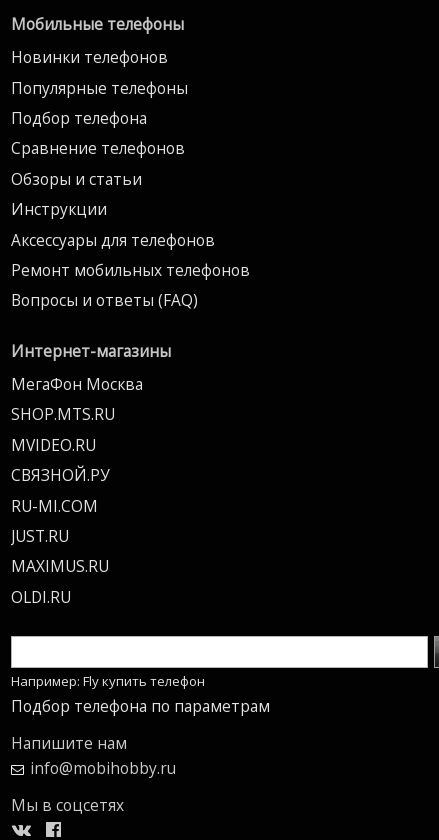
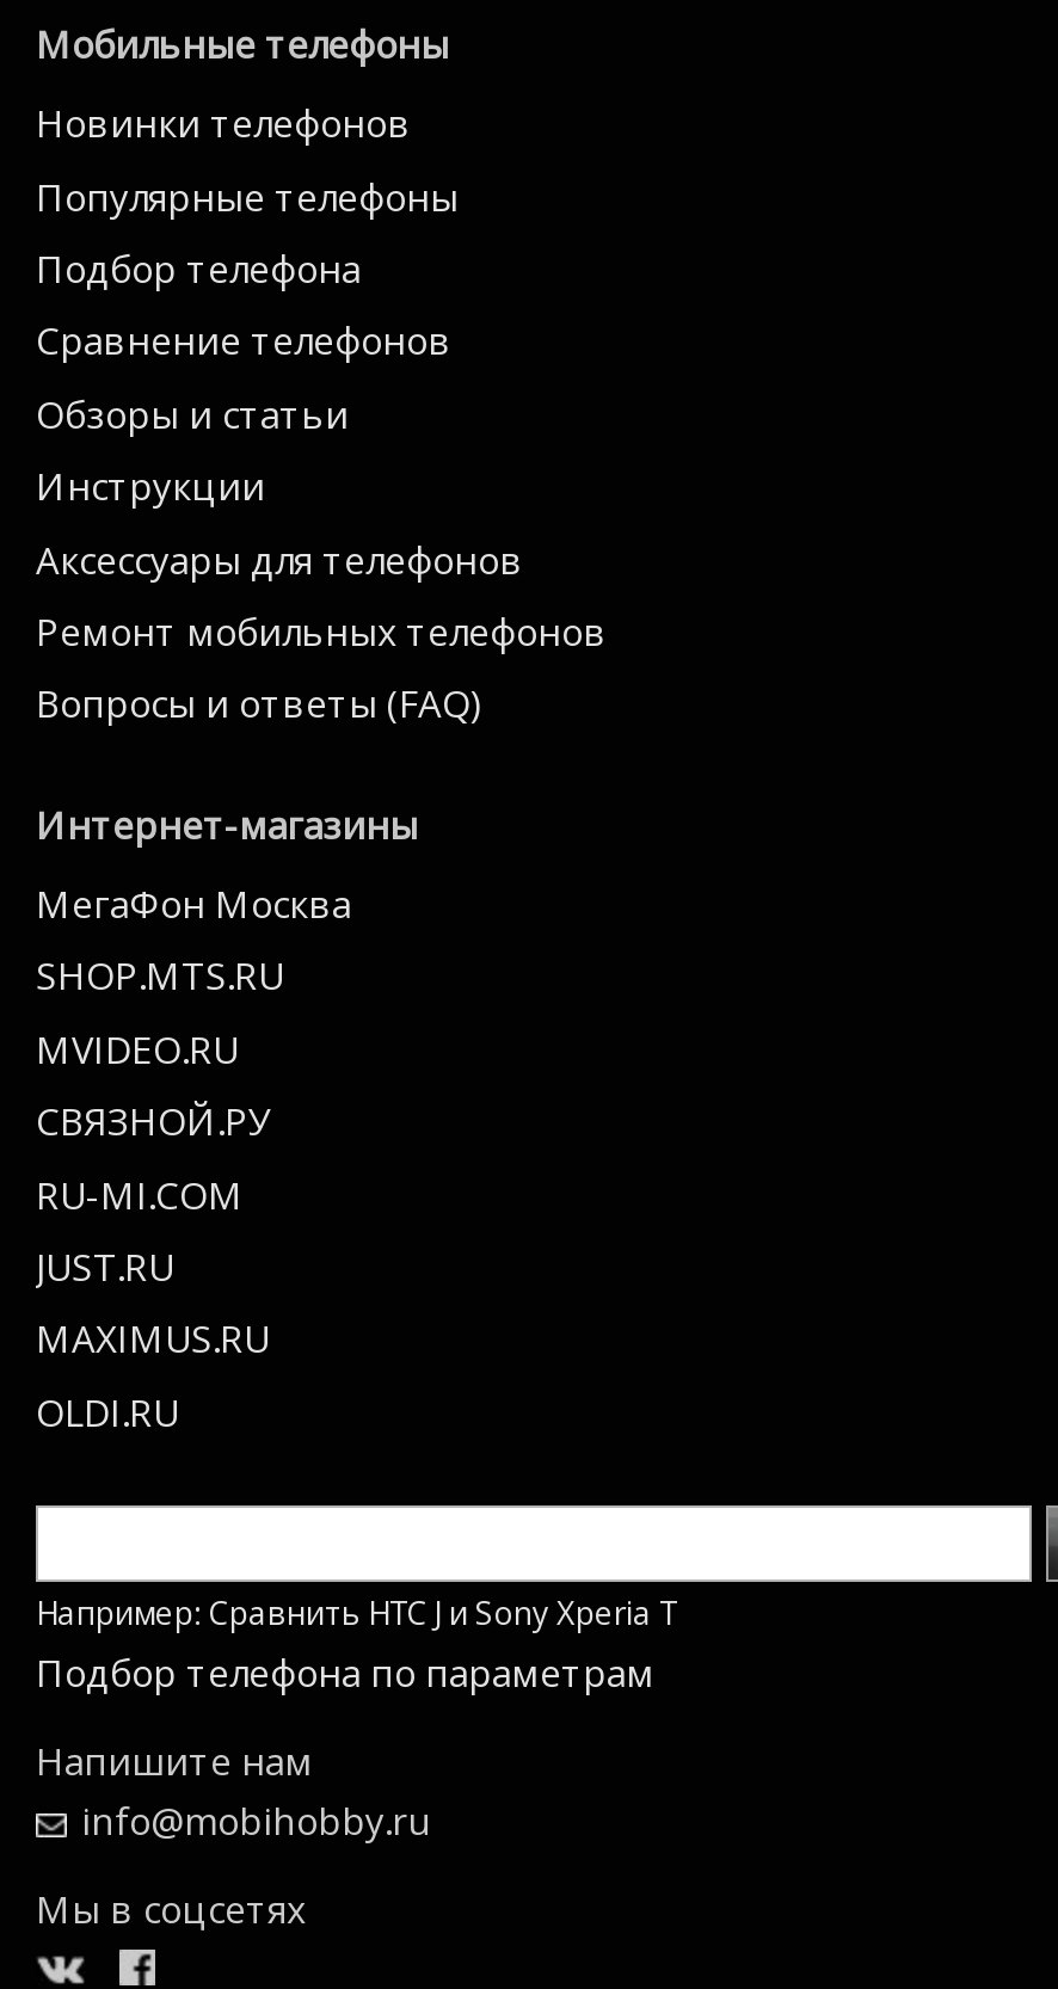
- Например: Fly купить телефон
+ Например: Сравнить HTC J и Sony Xperia T
